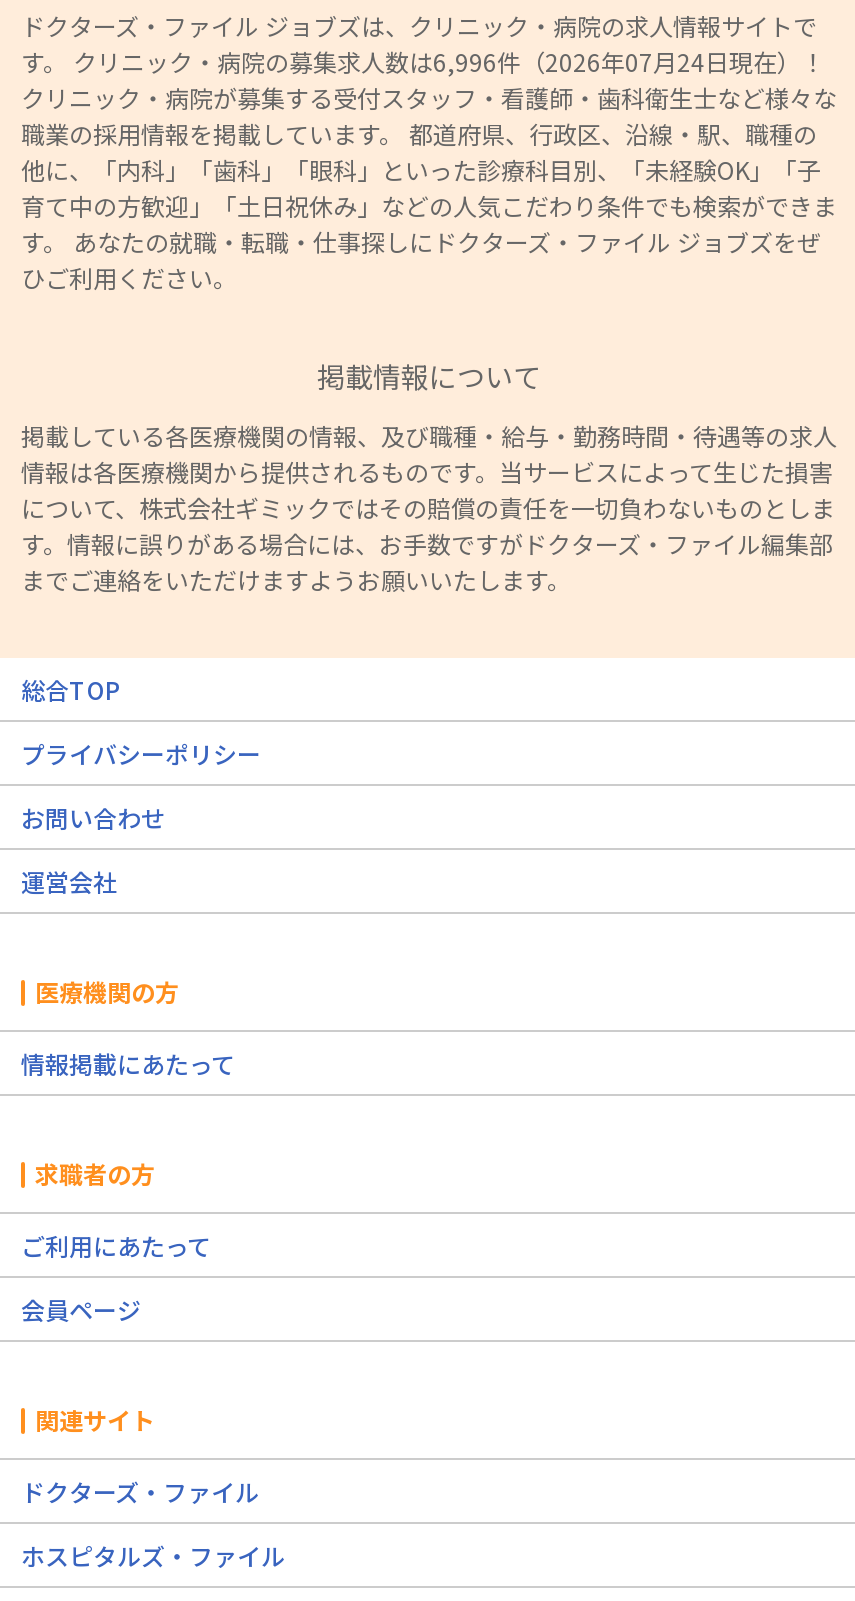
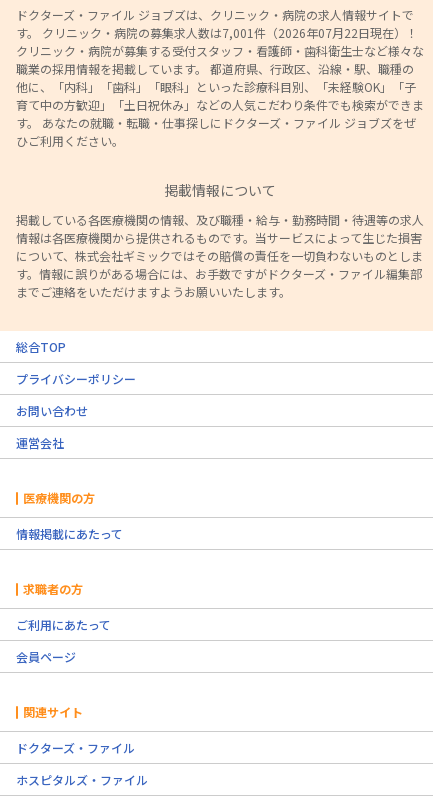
- す。 クリニック・病院の募集求人数は6,996件（2026年07月24日現在）！
+ す。 クリニック・病院の募集求人数は7,001件（2026年07月22日現在）！
